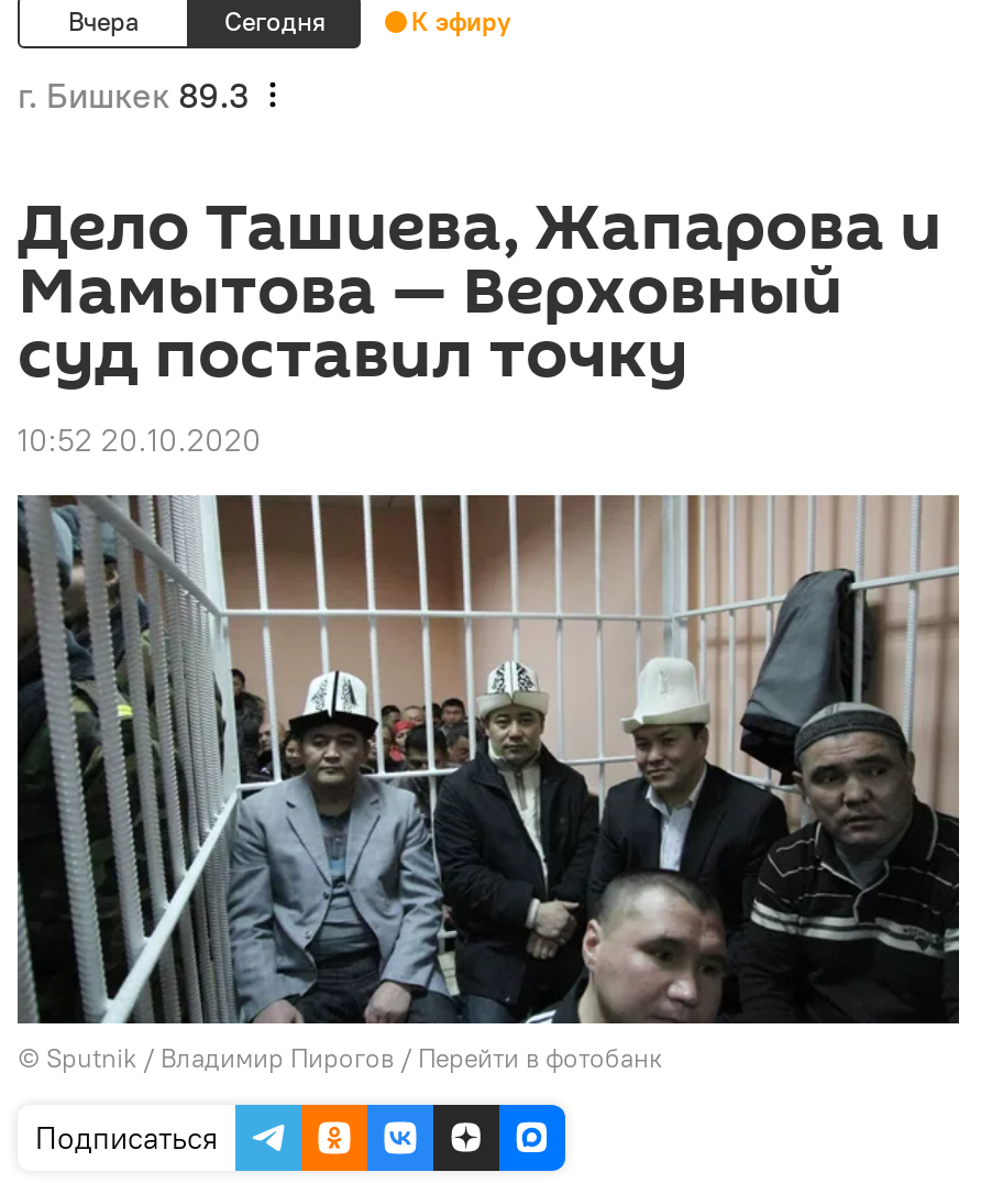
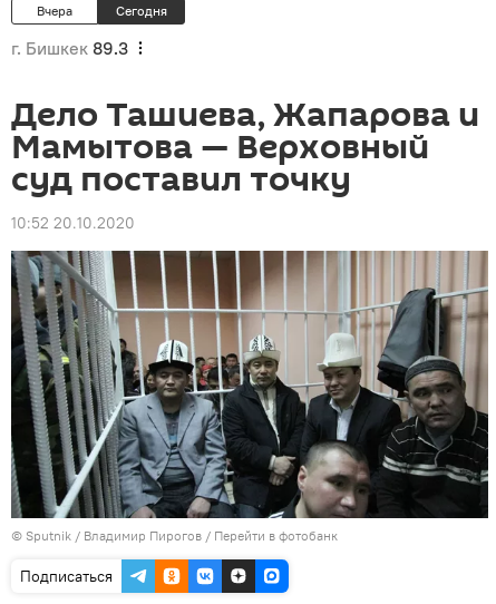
- К эфиру
